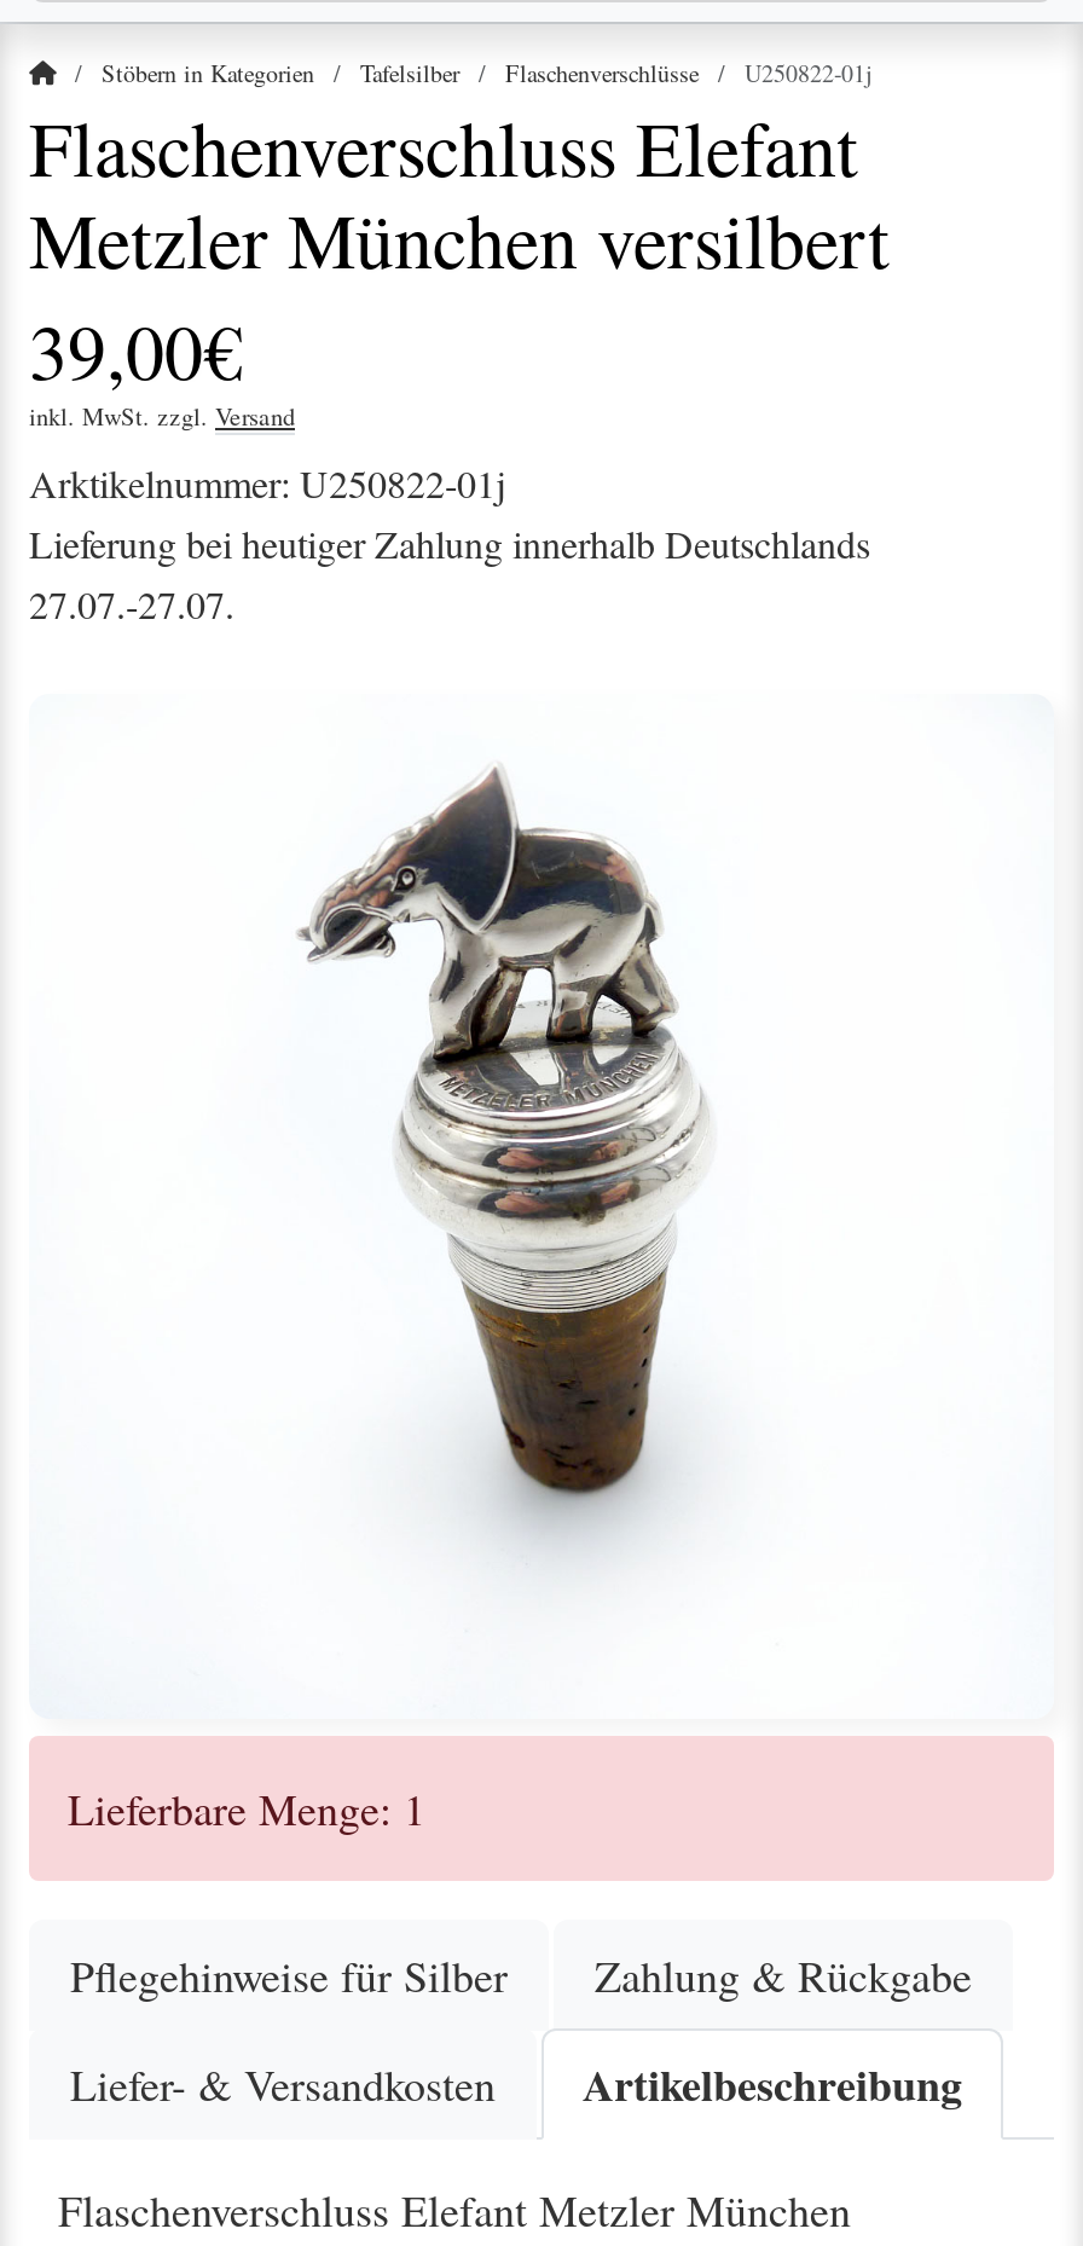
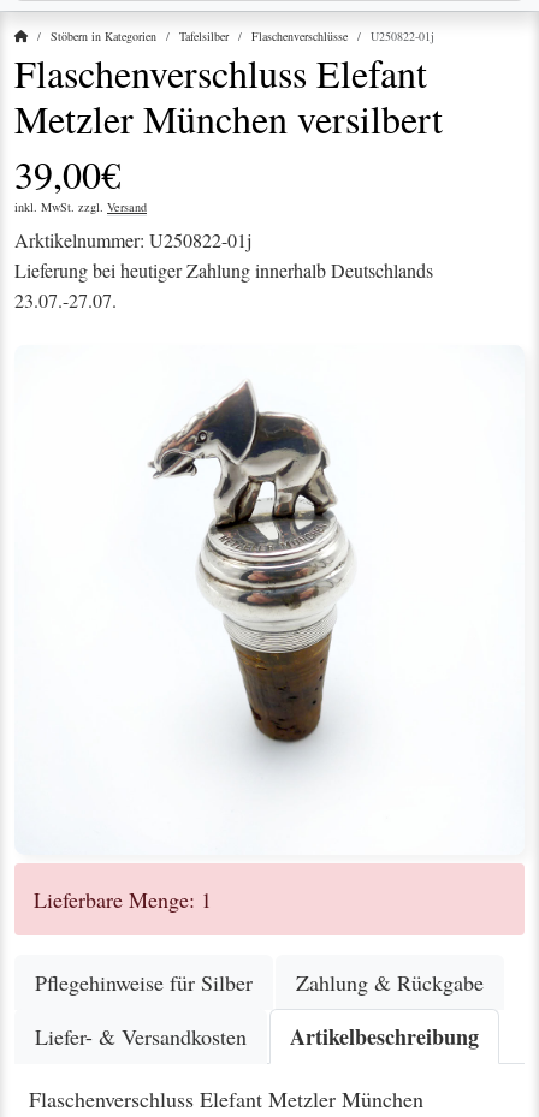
- 27.07.-27.07.
+ 23.07.-27.07.
